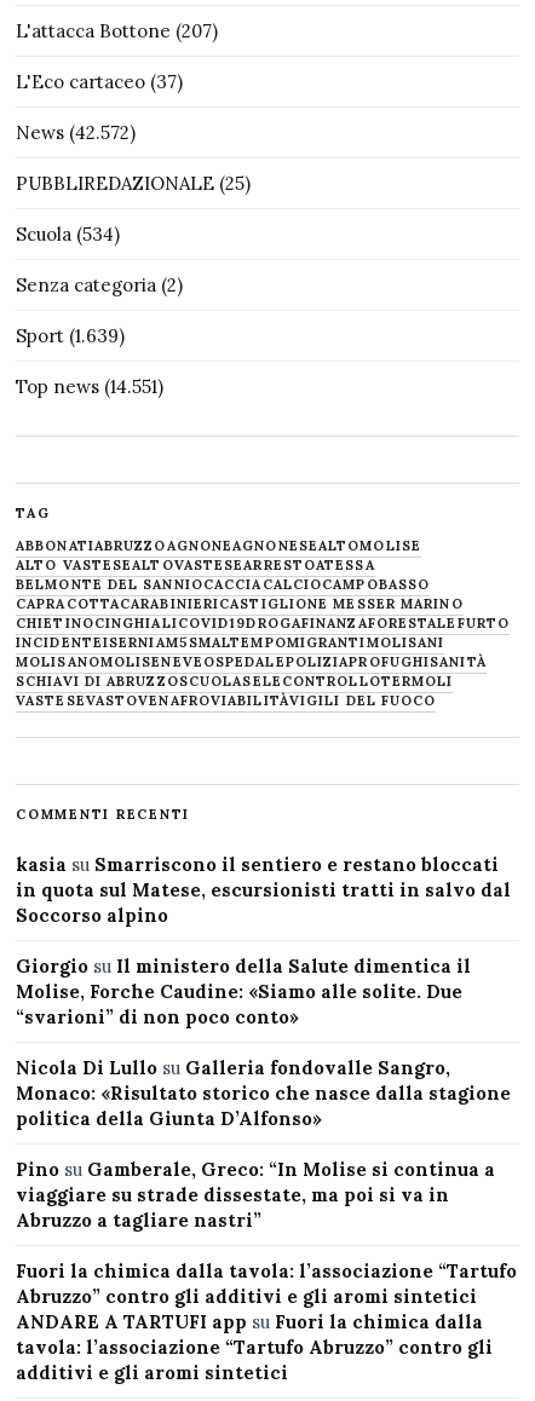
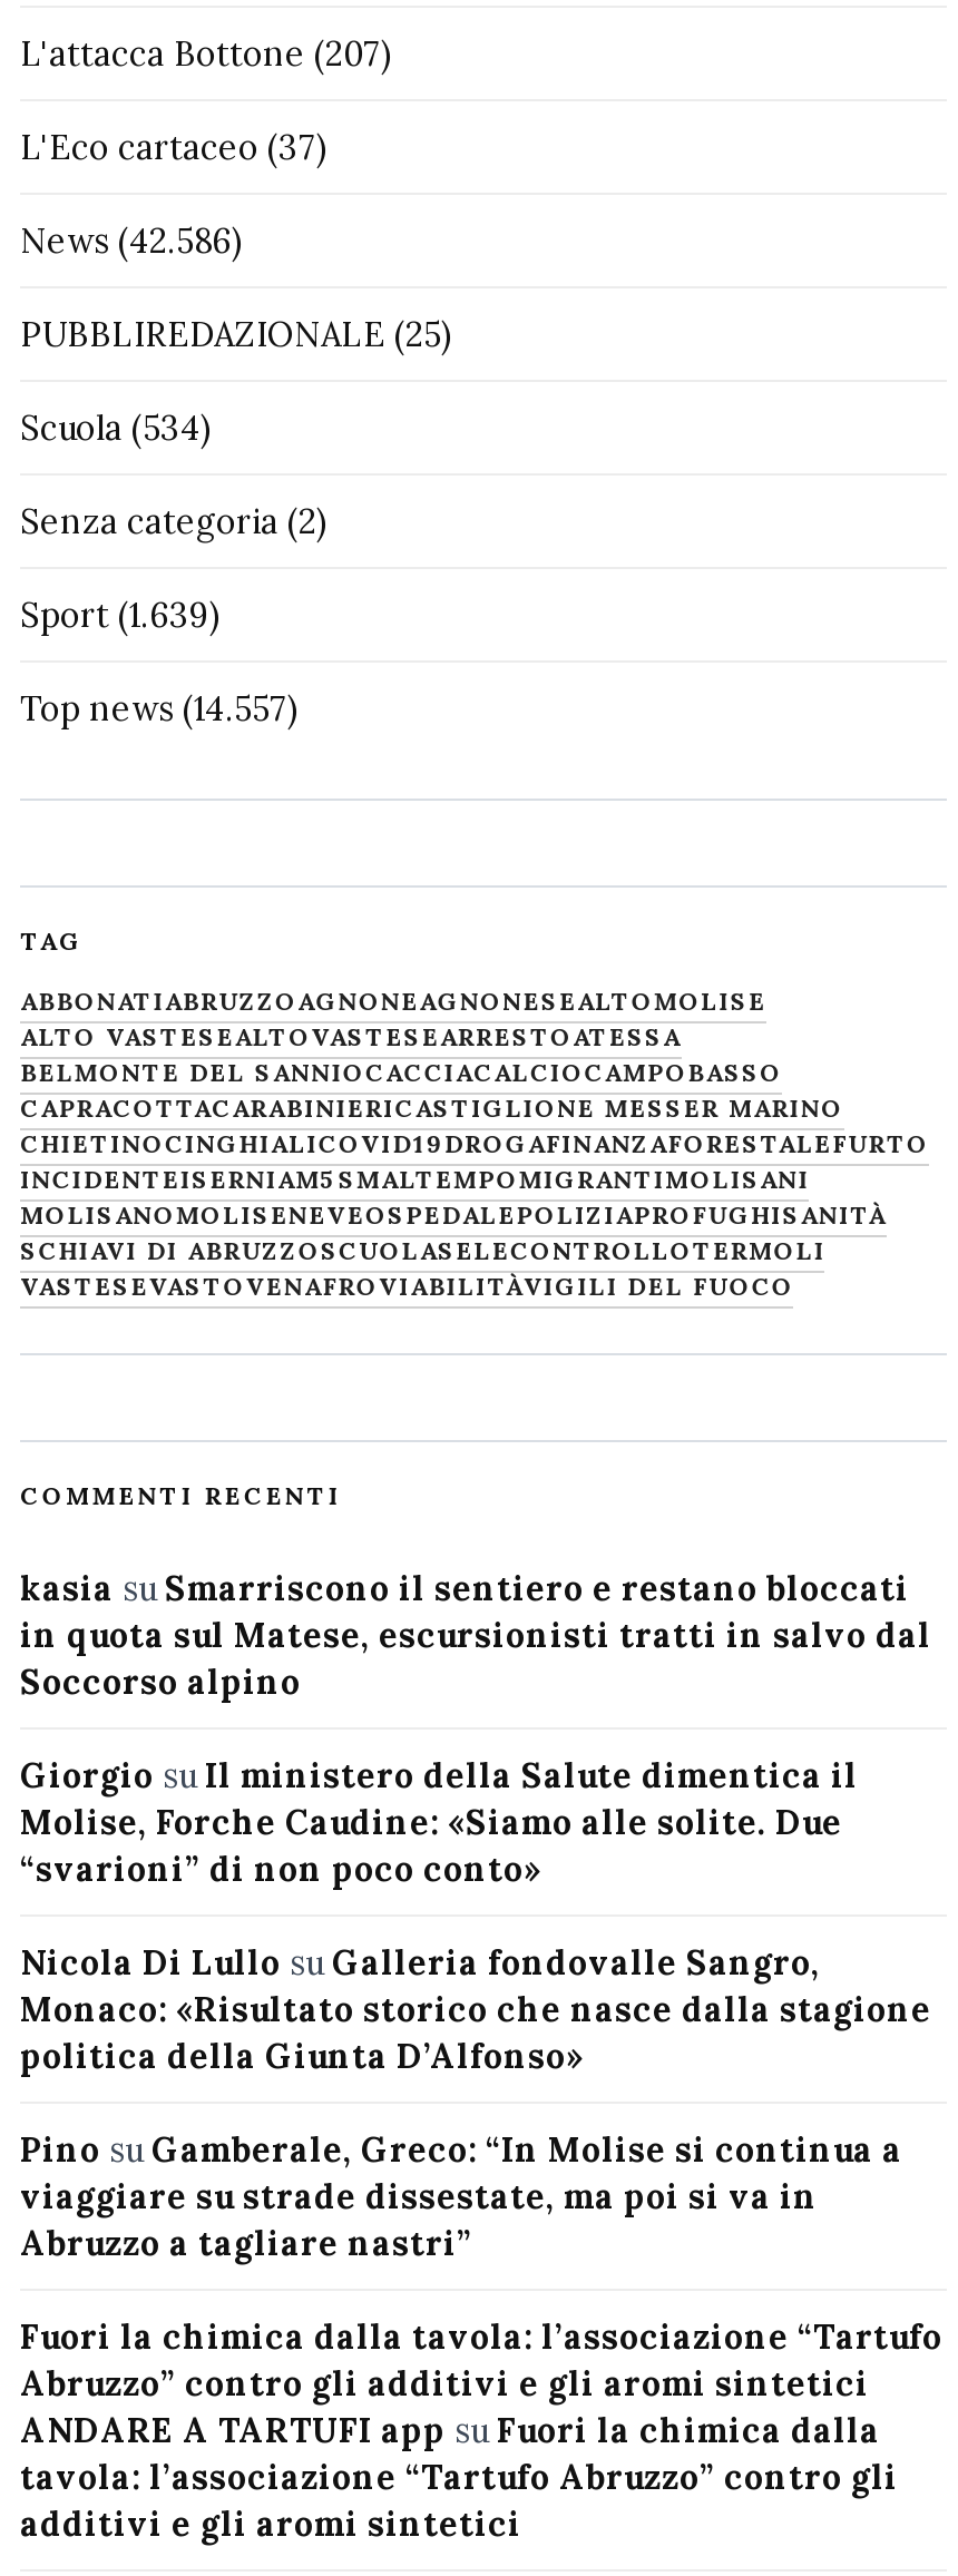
- News (42.572)
+ News (42.586)

- Top news (14.551)
+ Top news (14.557)
